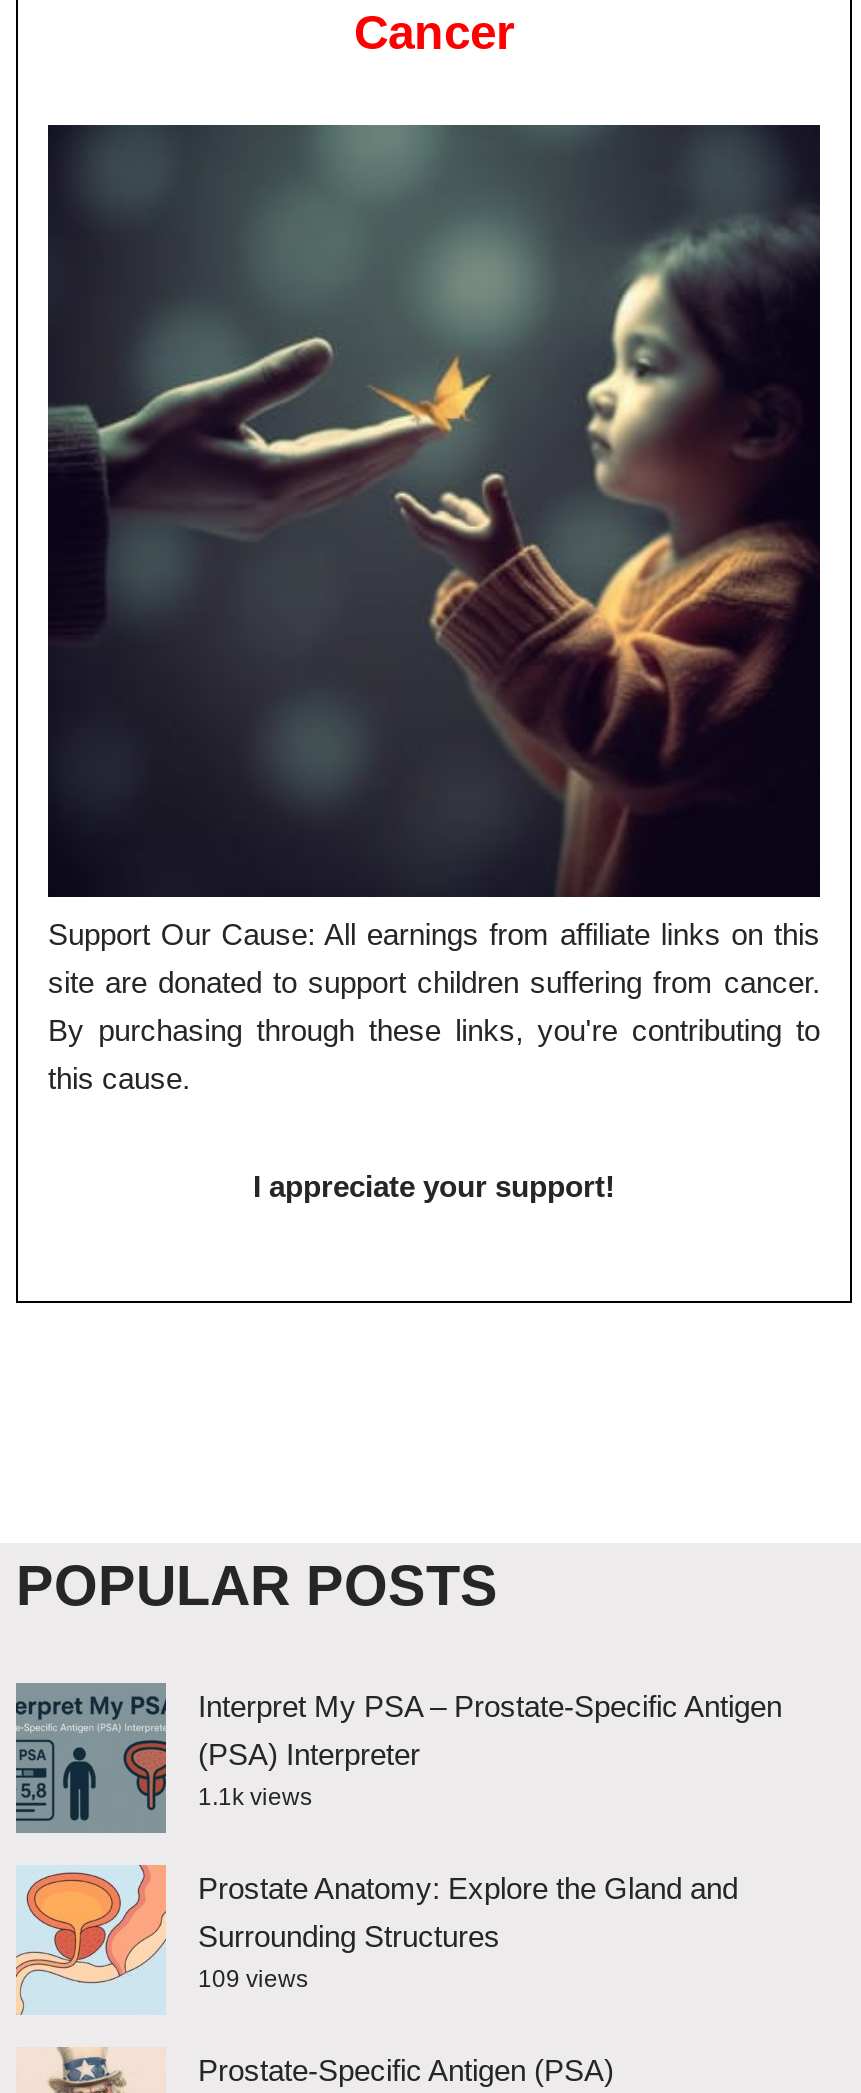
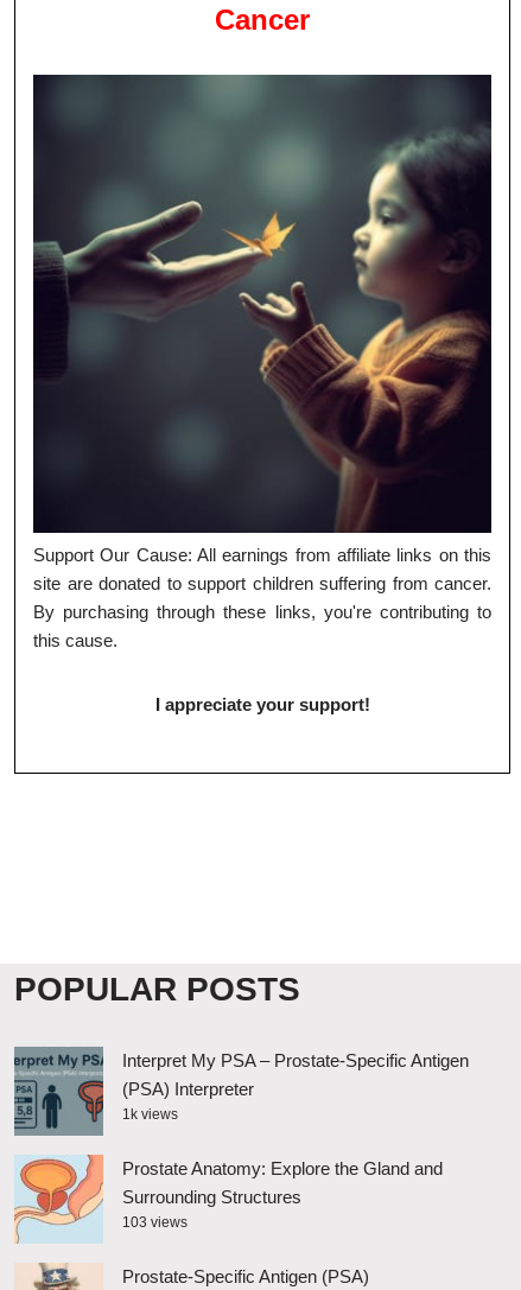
- 1.1k views
+ 1k views

- 109 views
+ 103 views
